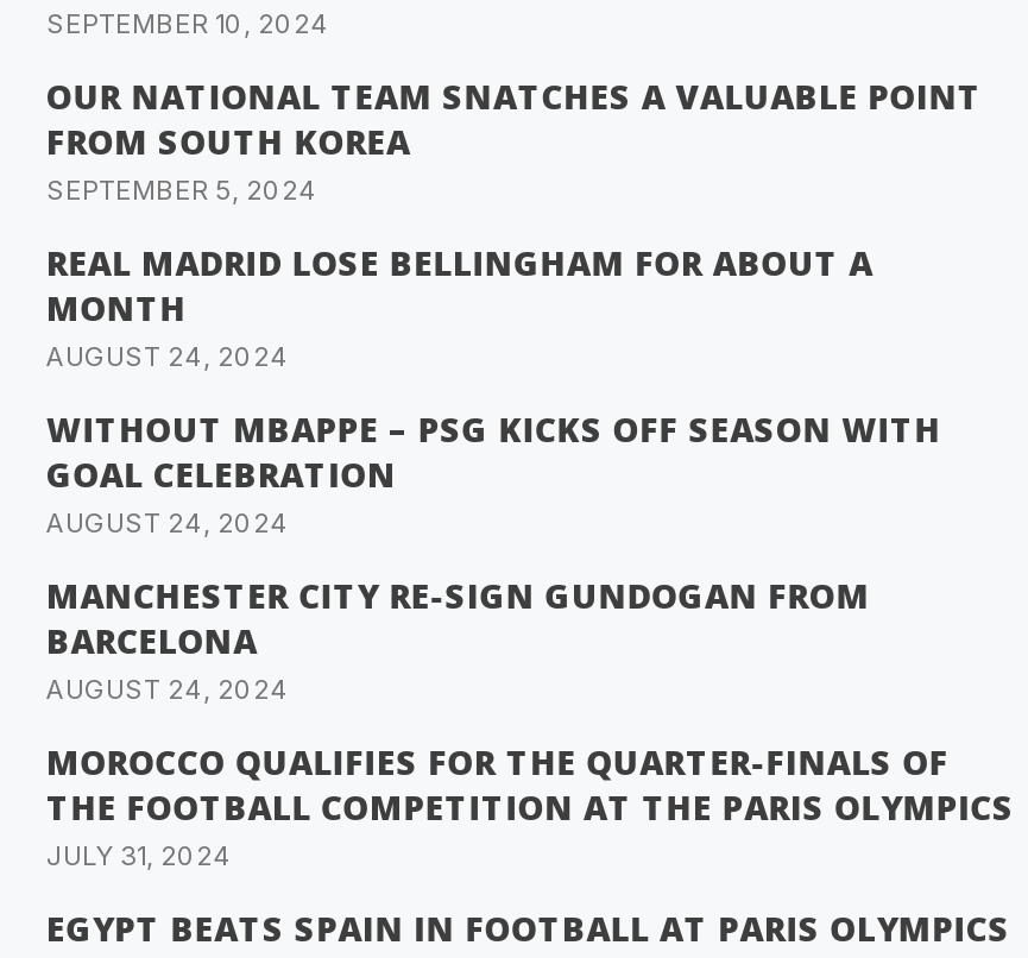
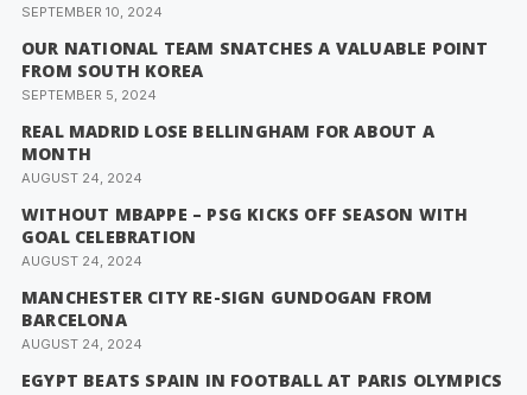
- MOROCCO QUALIFIES FOR THE QUARTER-FINALS OF
- THE FOOTBALL COMPETITION AT THE PARIS OLYMPICS
- JULY 31, 2024
